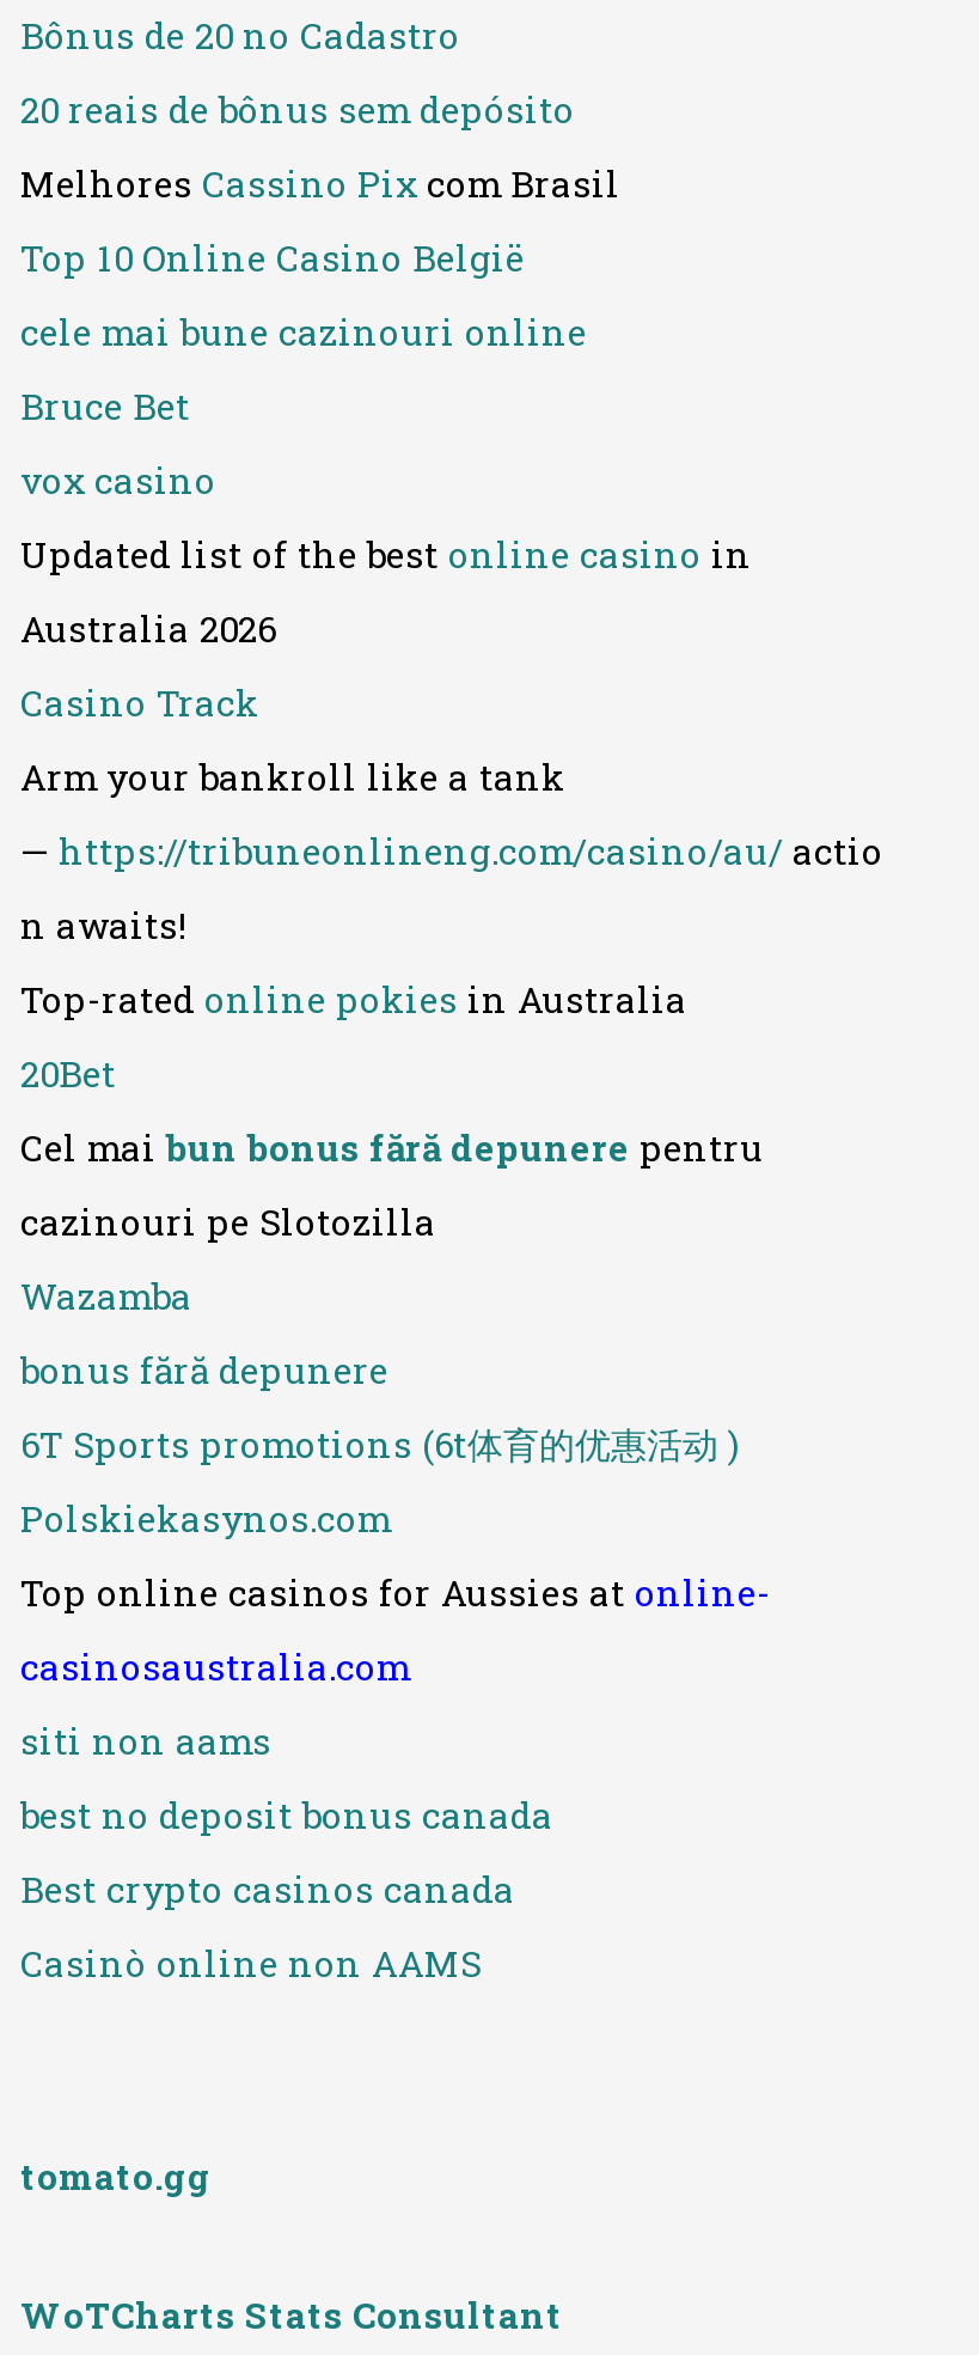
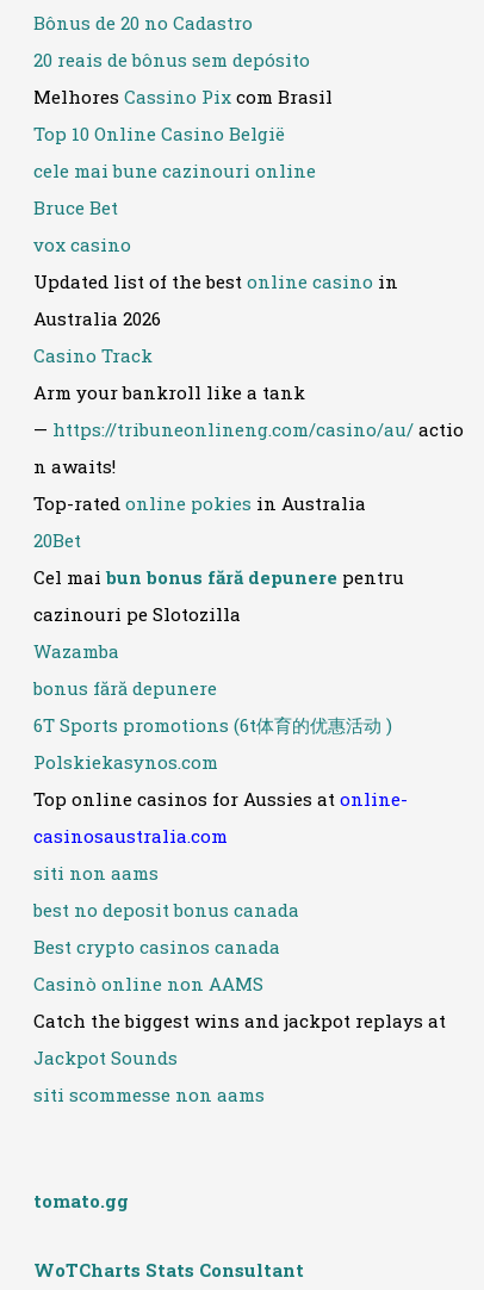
+ Catch the biggest wins and jackpot replays at
+ Jackpot Sounds
+ siti scommesse non aams
